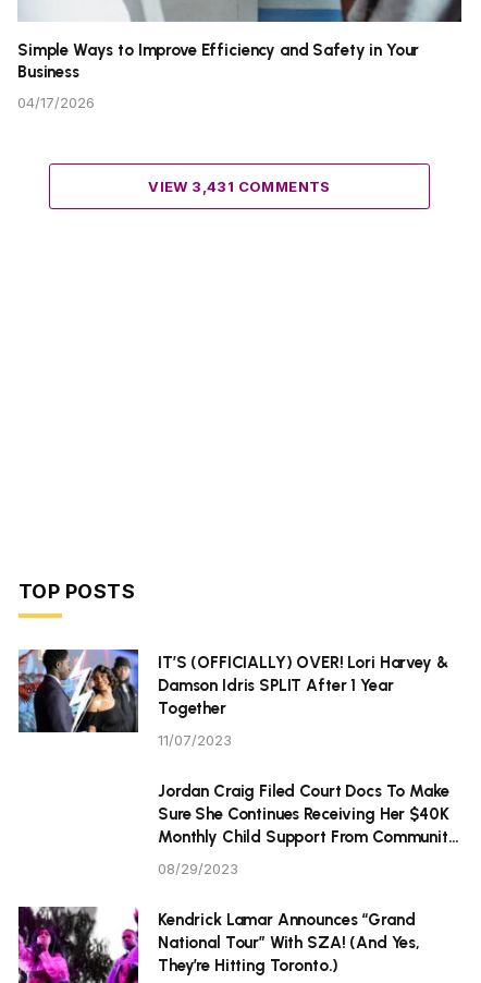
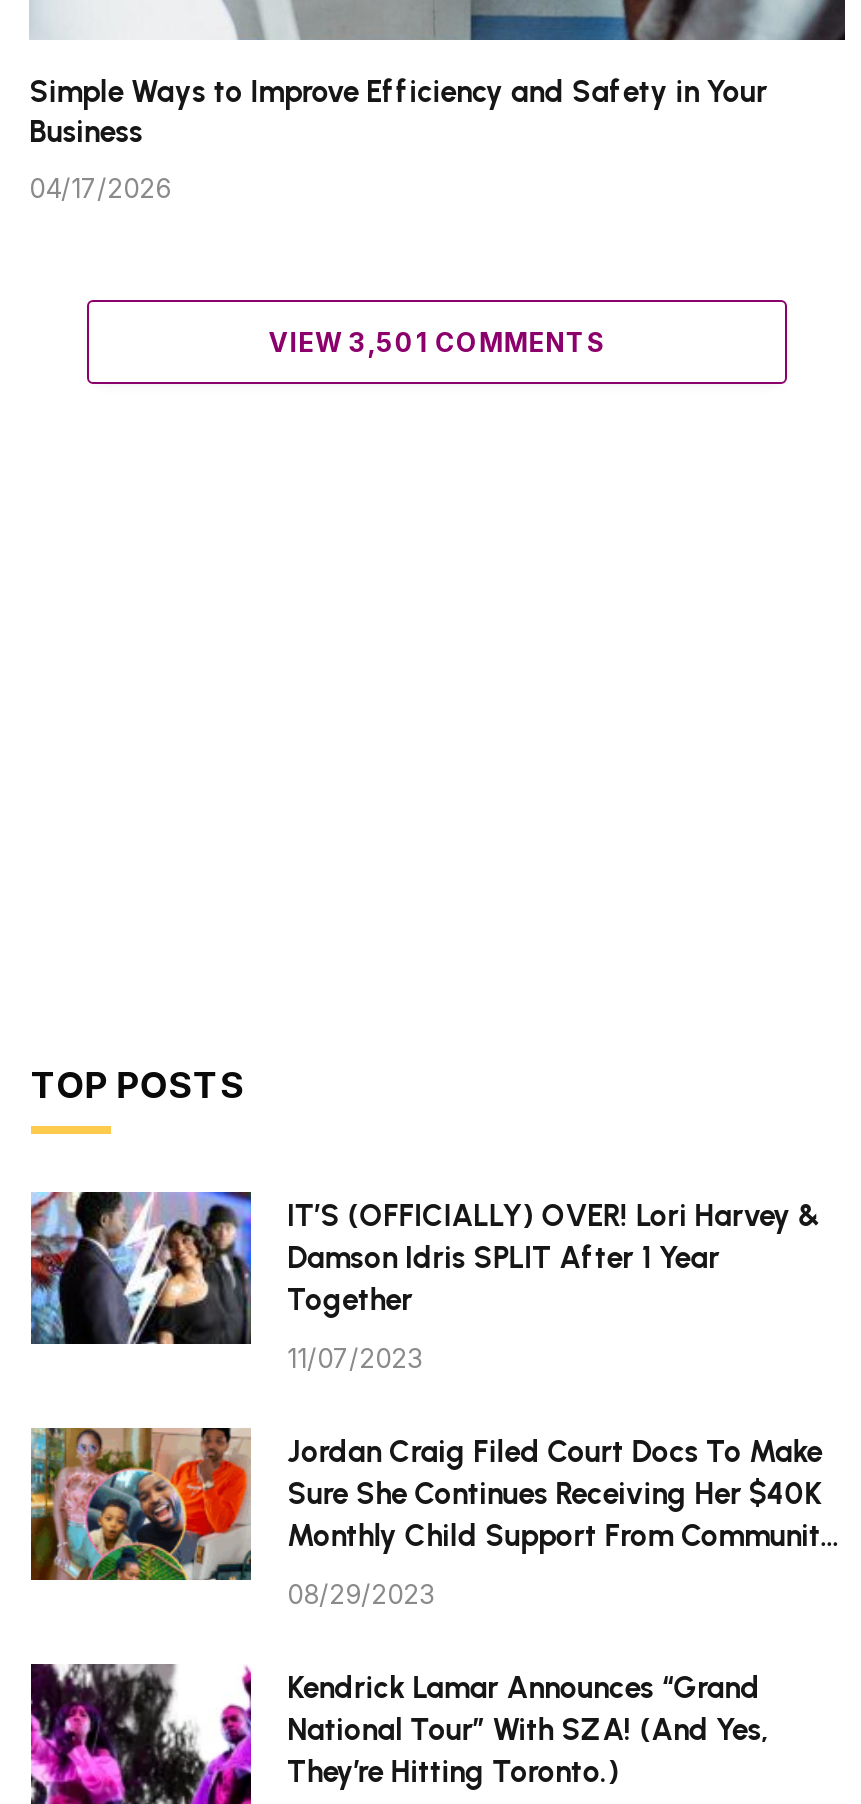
- VIEW 3,431 COMMENTS
+ VIEW 3,501 COMMENTS

+ [image]
